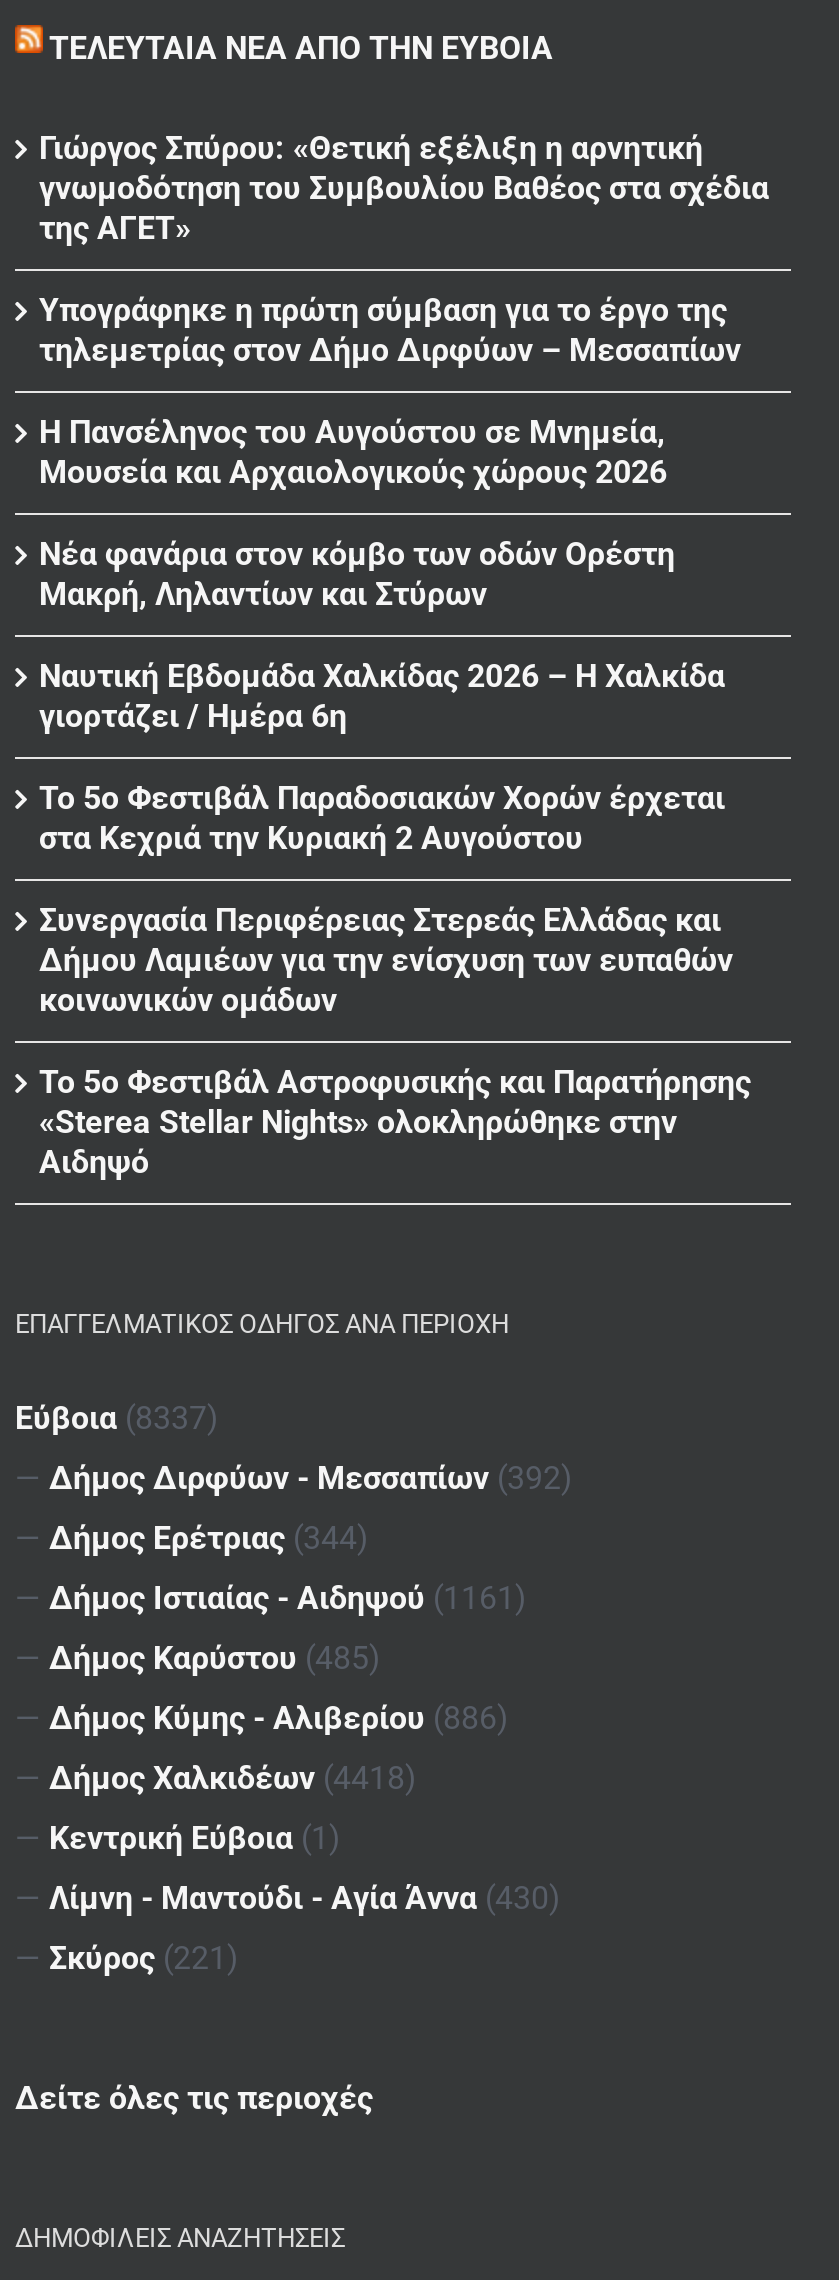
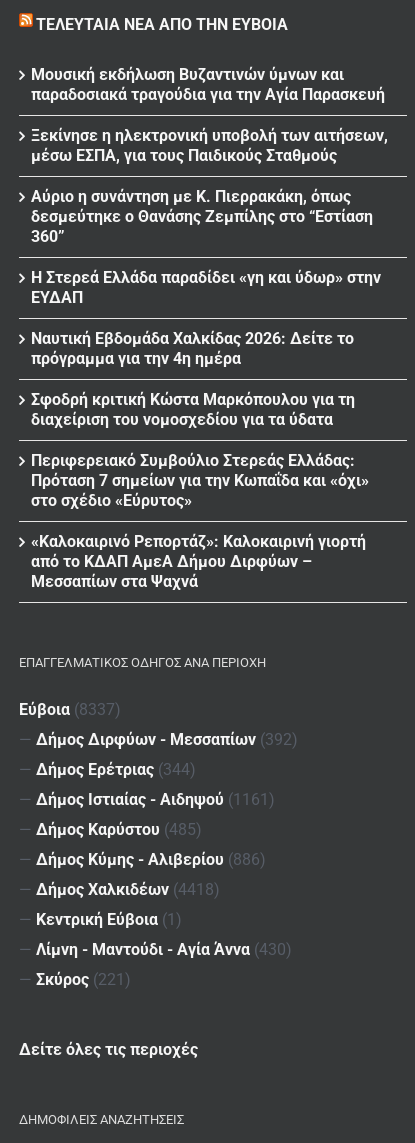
- Γιώργος Σπύρου: «Θετική εξέλιξη η αρνητική
- γνωμοδότηση του Συμβουλίου Βαθέος στα σχέδια
- της ΑΓΕΤ»
+ Μουσική εκδήλωση Βυζαντινών ύμνων και
+ παραδοσιακά τραγούδια για την Αγία Παρασκευή

- Υπογράφηκε η πρώτη σύμβαση για το έργο της
- τηλεμετρίας στον Δήμο Διρφύων – Μεσσαπίων
+ Ξεκίνησε η ηλεκτρονική υποβολή των αιτήσεων,
+ μέσω ΕΣΠΑ, για τους Παιδικούς Σταθμούς

- Η Πανσέληνος του Αυγούστου σε Μνημεία,
- Μουσεία και Αρχαιολογικούς χώρους 2026
+ Αύριο η συνάντηση με Κ. Πιερρακάκη, όπως
+ δεσμεύτηκε ο Θανάσης Ζεμπίλης στο “Εστίαση
+ 360”

- Νέα φανάρια στον κόμβο των οδών Ορέστη
- Μακρή, Ληλαντίων και Στύρων
+ Η Στερεά Ελλάδα παραδίδει «γη και ύδωρ» στην
+ ΕΥΔΑΠ

- Ναυτική Εβδομάδα Χαλκίδας 2026 – Η Χαλκίδα
- γιορτάζει / Ημέρα 6η
+ Ναυτική Εβδομάδα Χαλκίδας 2026: Δείτε το
+ πρόγραμμα για την 4η ημέρα

- Το 5ο Φεστιβάλ Παραδοσιακών Χορών έρχεται
- στα Κεχριά την Κυριακή 2 Αυγούστου
+ Σφοδρή κριτική Κώστα Μαρκόπουλου για τη
+ διαχείριση του νομοσχεδίου για τα ύδατα

- Συνεργασία Περιφέρειας Στερεάς Ελλάδας και
- Δήμου Λαμιέων για την ενίσχυση των ευπαθών
- κοινωνικών ομάδων
+ Περιφερειακό Συμβούλιο Στερεάς Ελλάδας:
+ Πρόταση 7 σημείων για την Κωπαΐδα και «όχι»
+ στο σχέδιο «Εύρυτος»

- Το 5ο Φεστιβάλ Αστροφυσικής και Παρατήρησης
- «Sterea Stellar Nights» ολοκληρώθηκε στην
- Αιδηψό
+ «Καλοκαιρινό Ρεπορτάζ»: Καλοκαιρινή γιορτή
+ από το ΚΔΑΠ ΑμεΑ Δήμου Διρφύων –
+ Μεσσαπίων στα Ψαχνά
